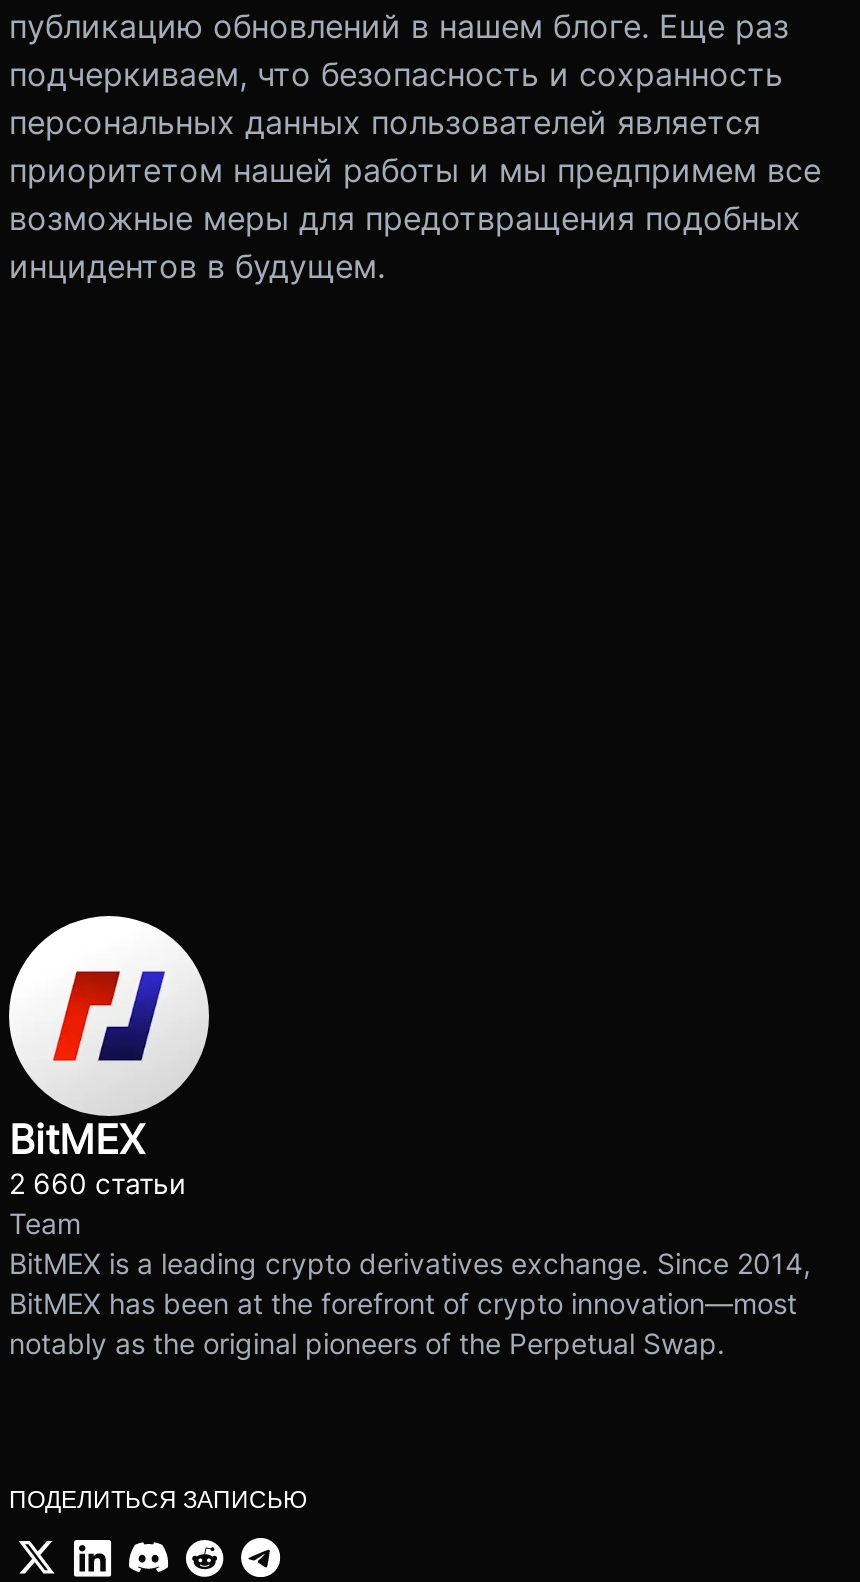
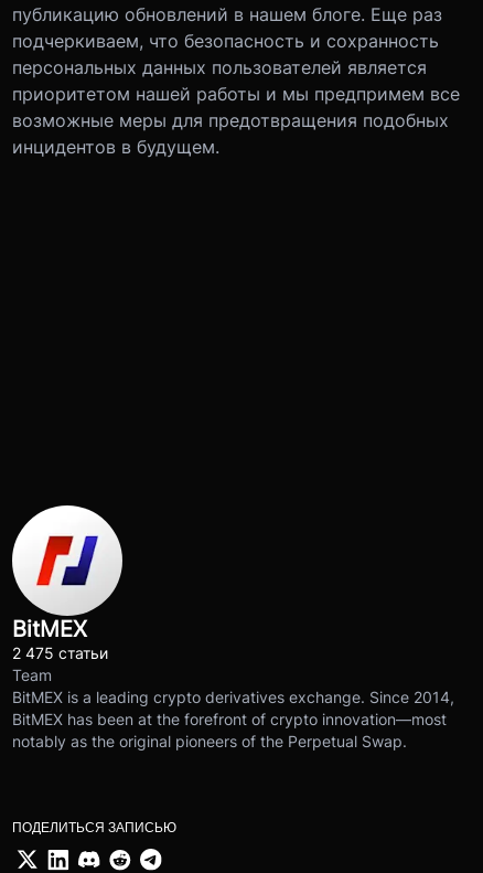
- 2 660 статьи
+ 2 475 статьи
